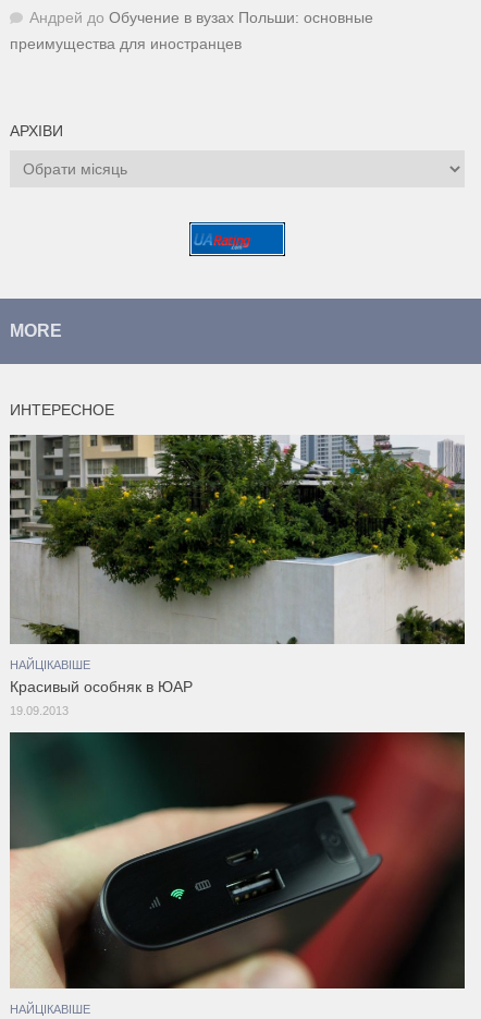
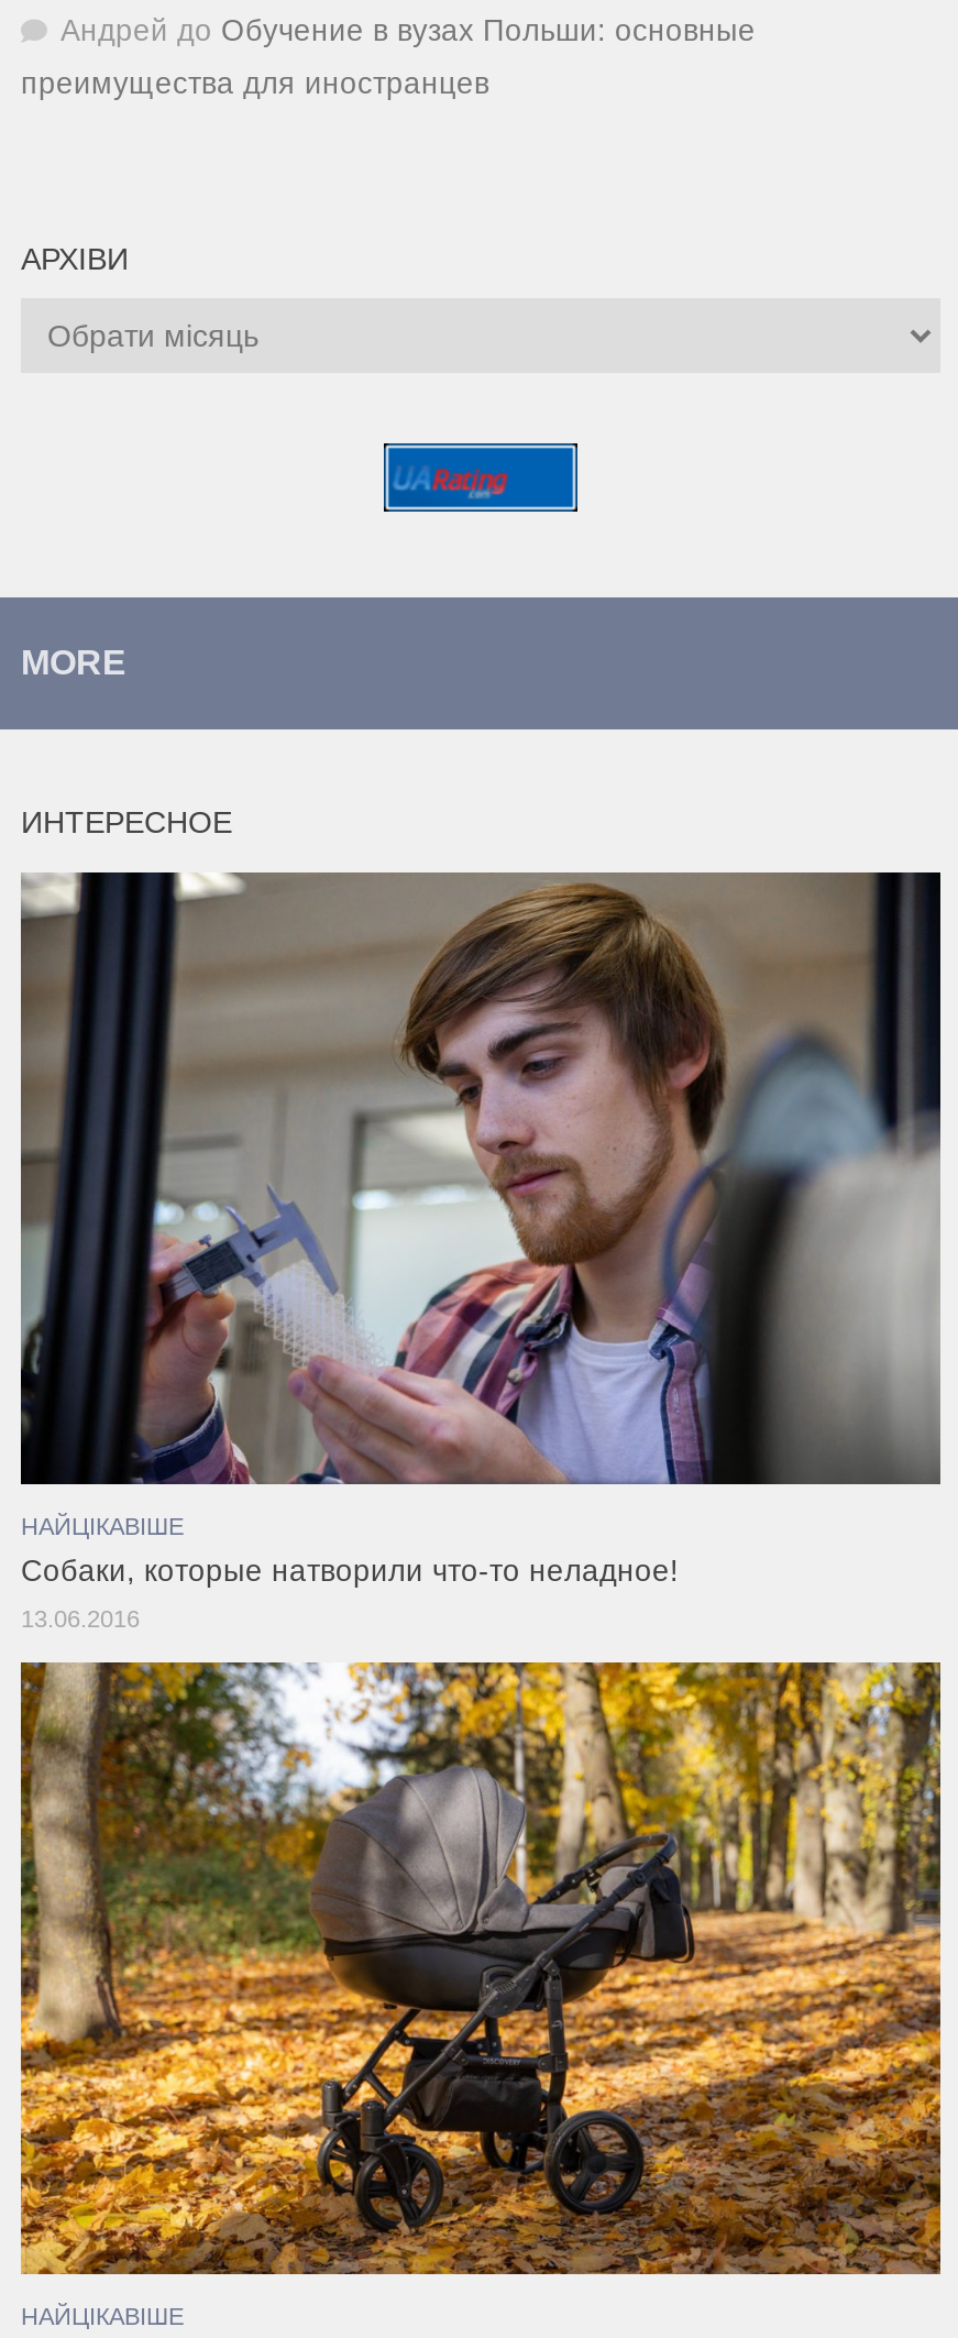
- [image]
- Красивый особняк в ЮАР
+ [image]
+ Собаки, которые натворили что-то неладное!

- 19.09.2013
+ 13.06.2016

- [image]
+ [image]
